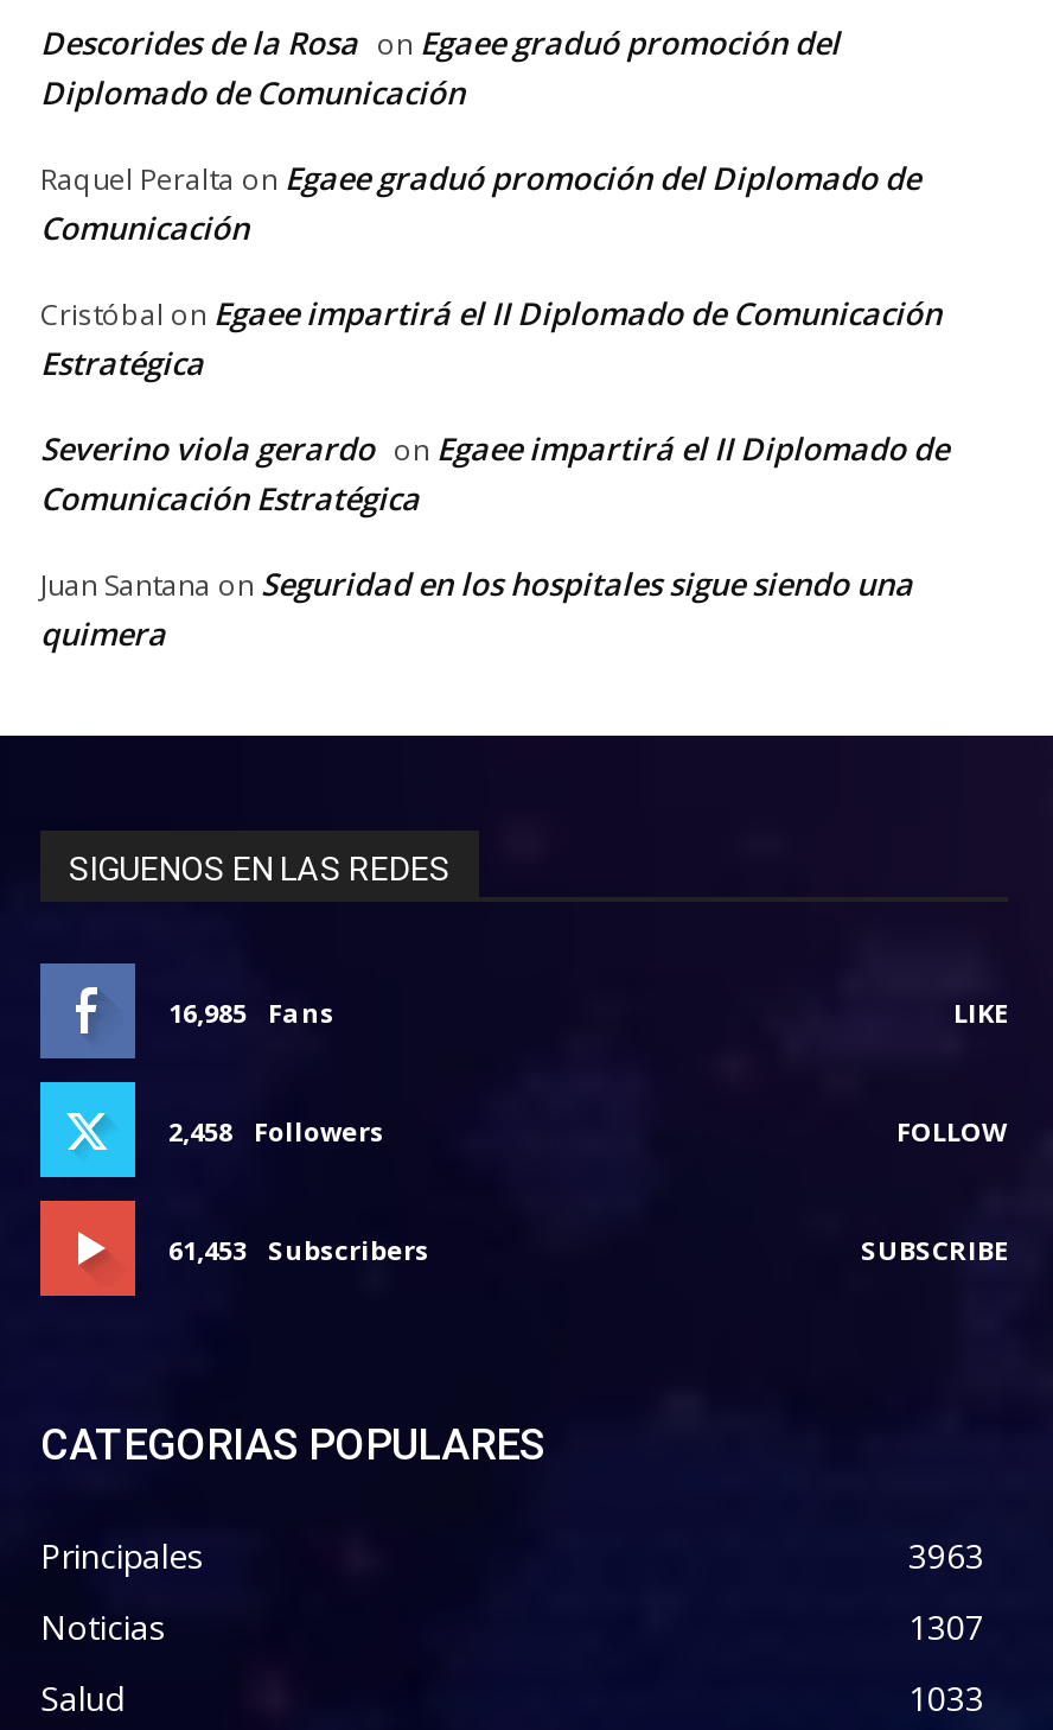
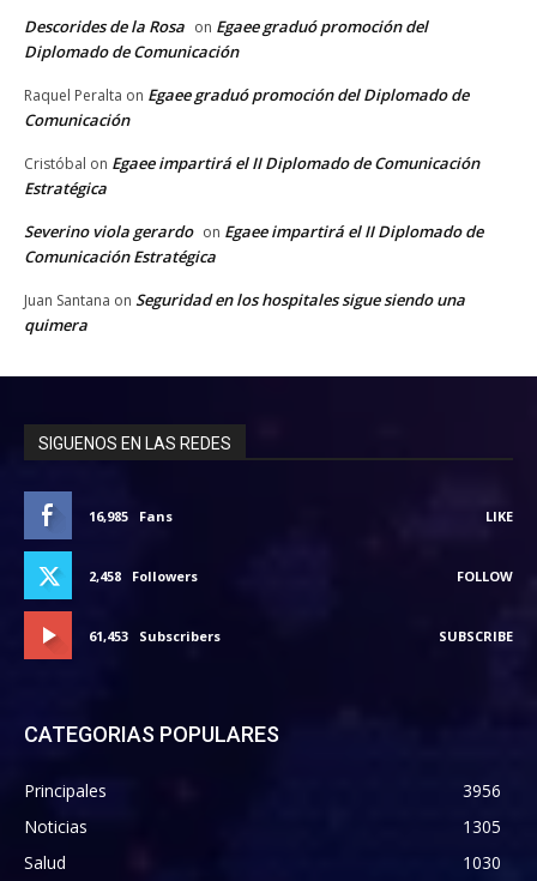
- 3963
+ 3956

- 1307
+ 1305

- 1033
+ 1030
